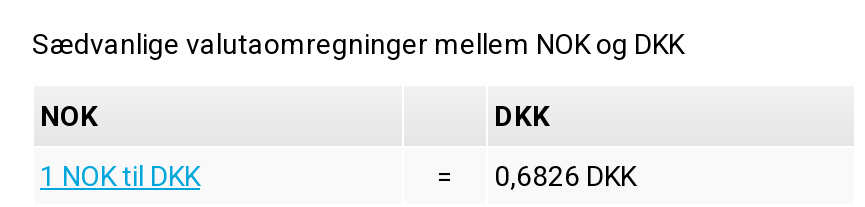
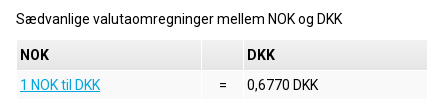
- 0,6826 DKK
+ 0,6770 DKK
